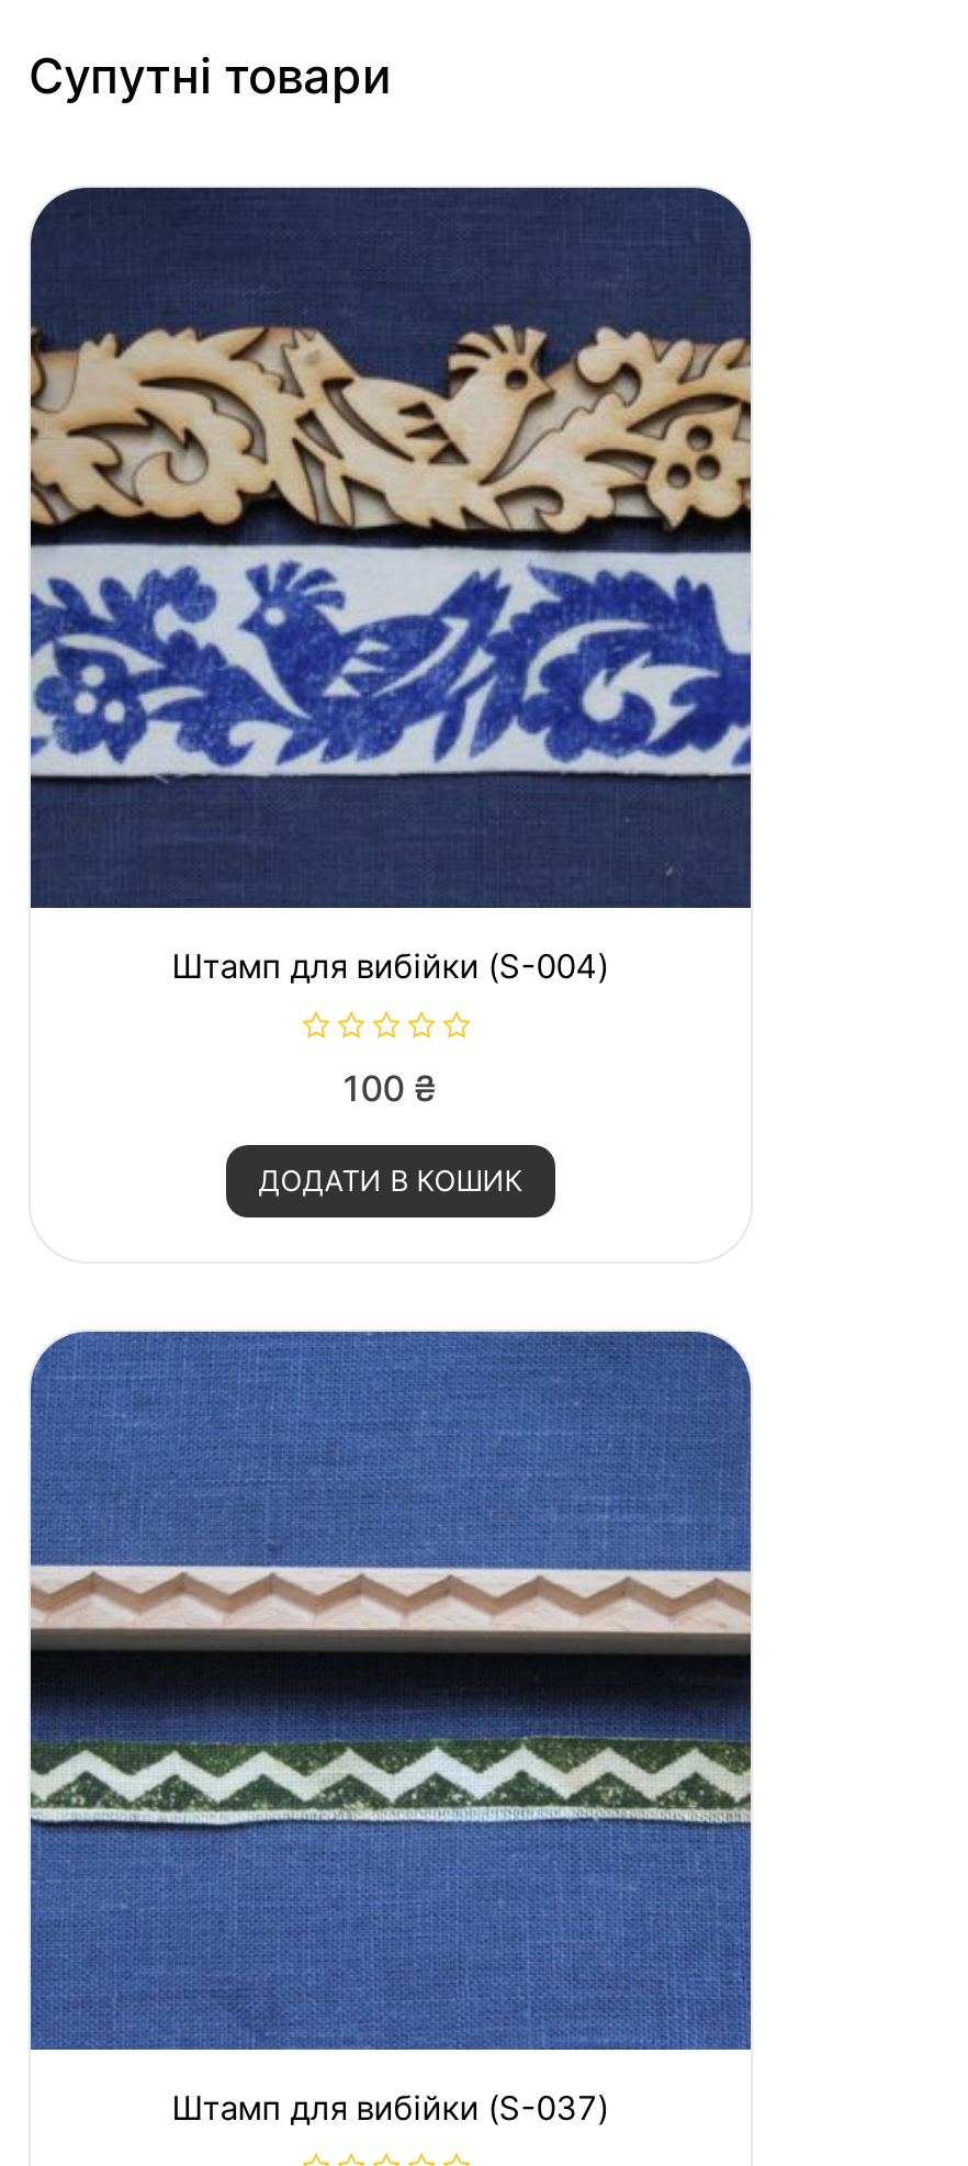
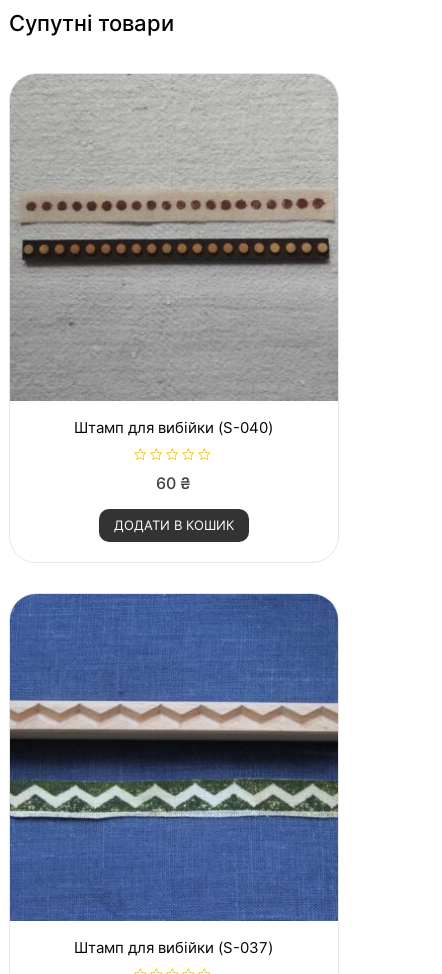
- [image]
- Штамп для вибійки (S-004)
+ [image]
+ Штамп для вибійки (S-040)

- 100 ₴
+ 60 ₴
